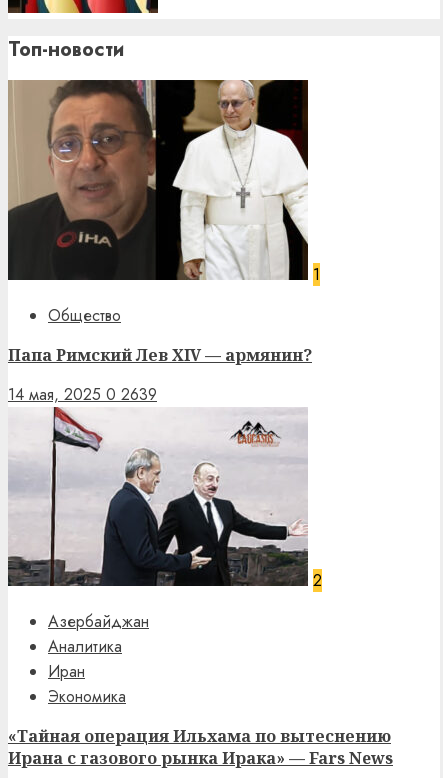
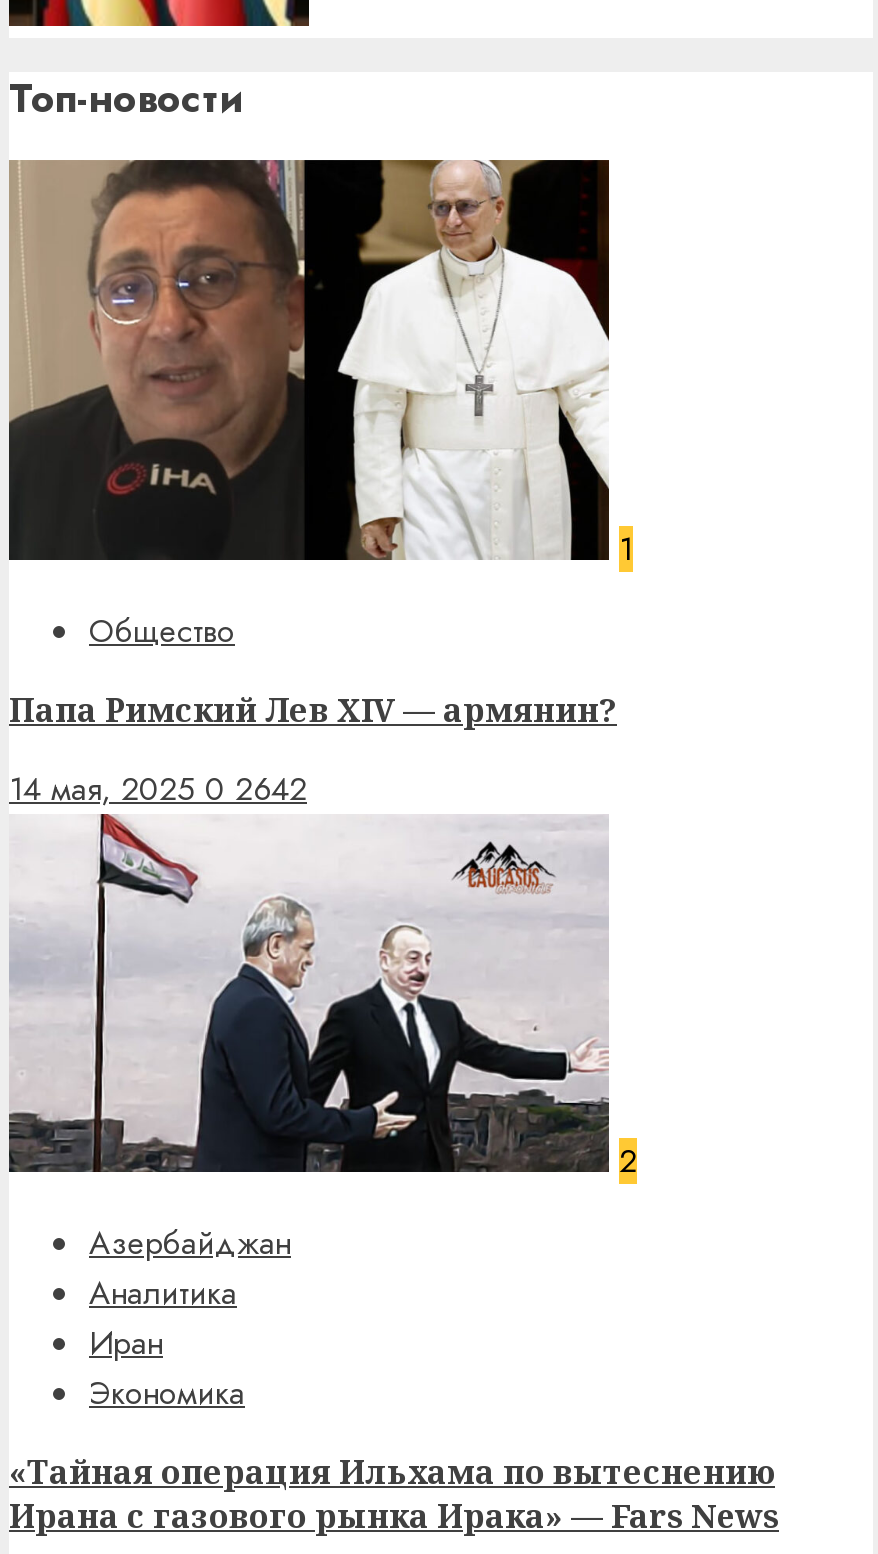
- 14 мая, 2025 0 2639
+ 14 мая, 2025 0 2642
